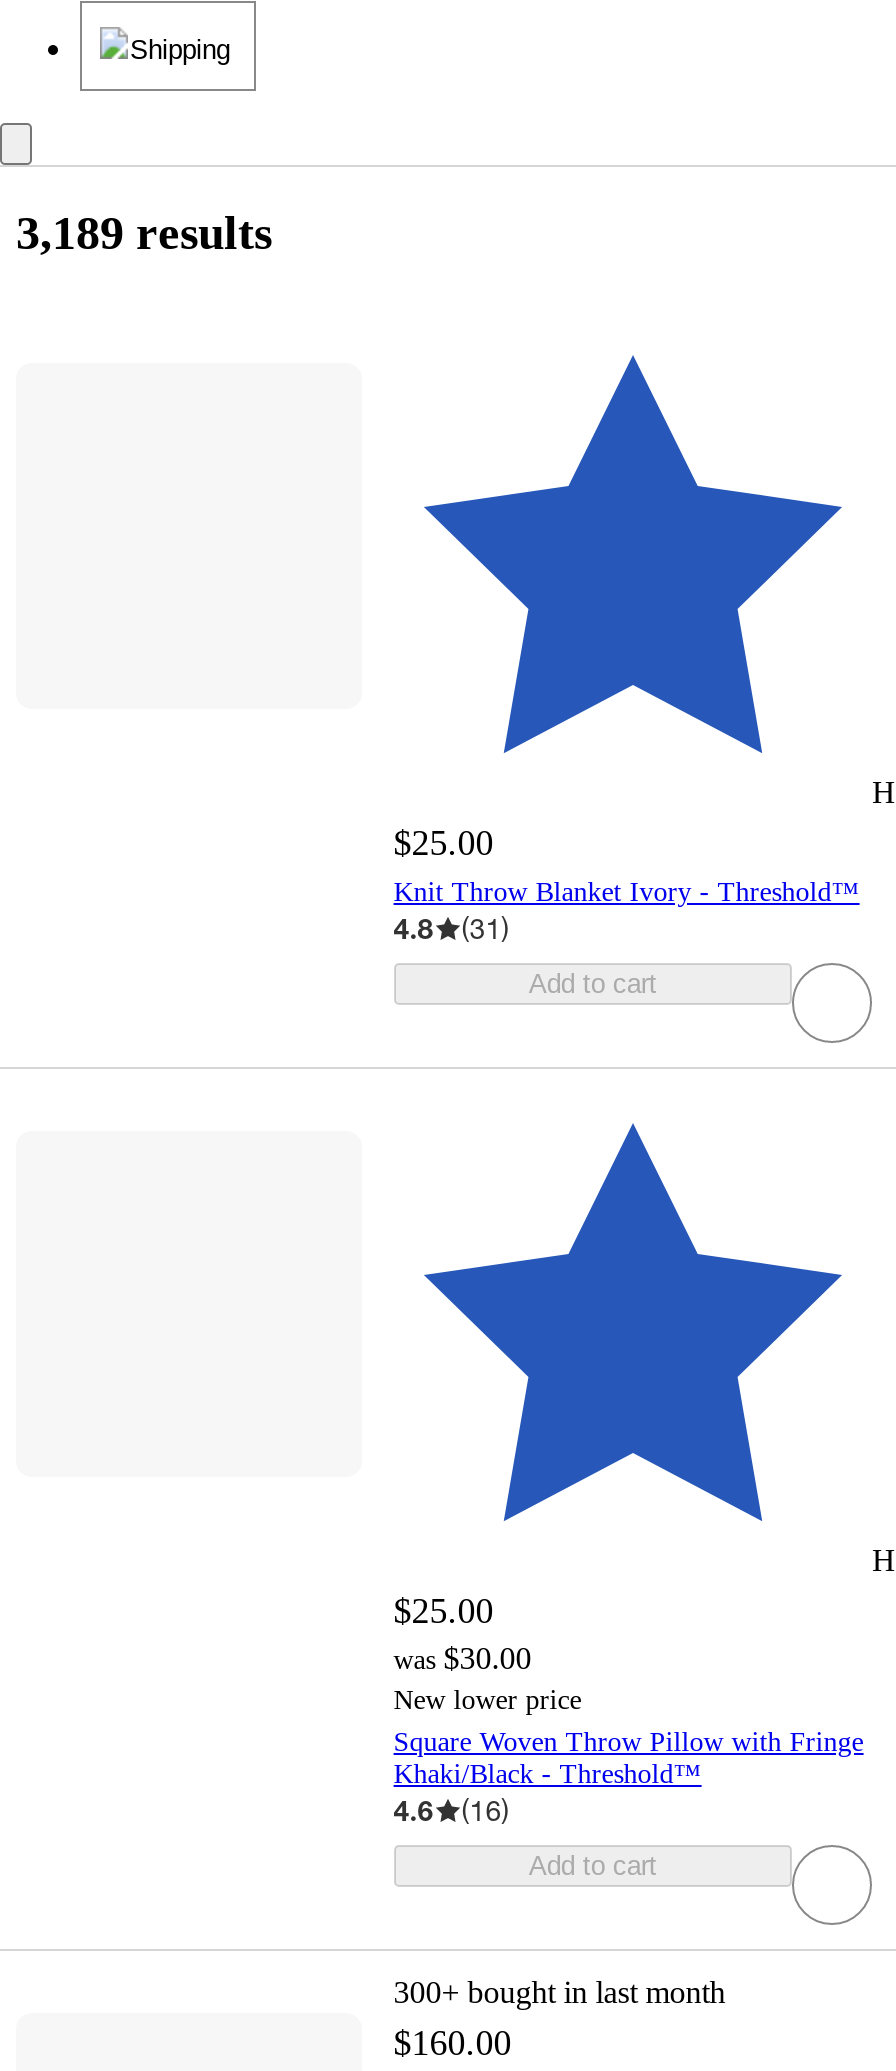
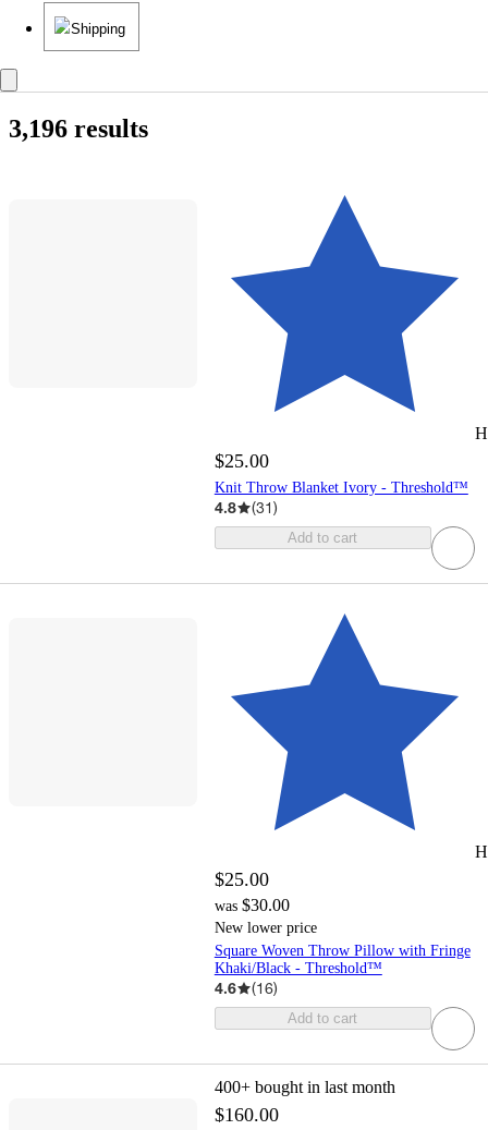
- 3,189 results
+ 3,196 results

- 300+ bought in last month
+ 400+ bought in last month
